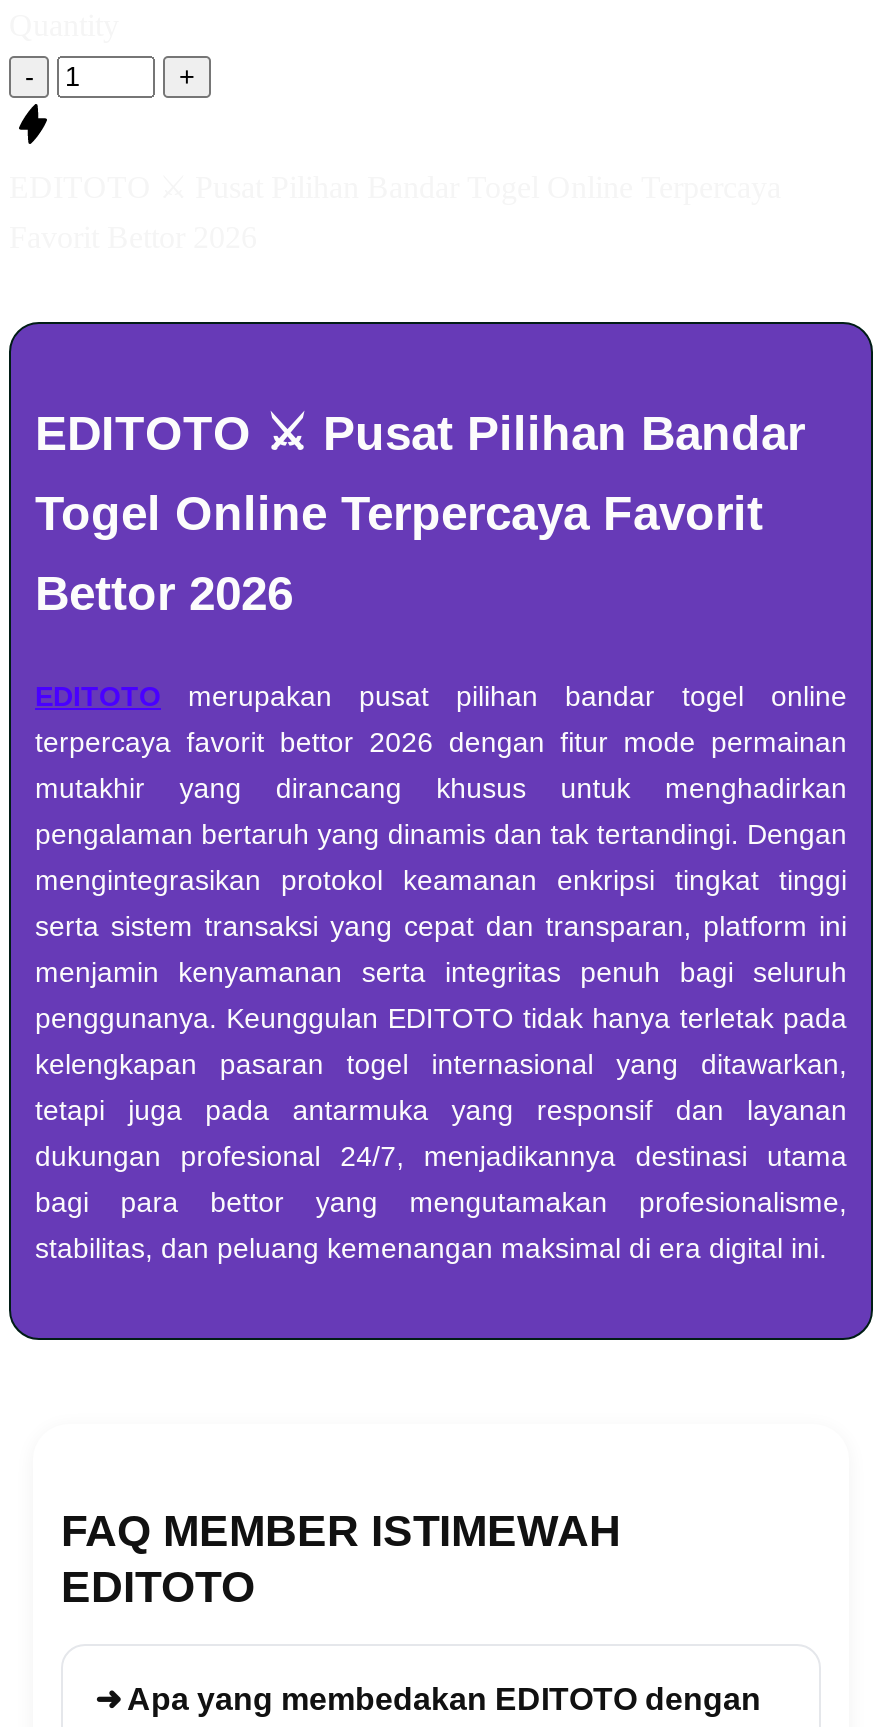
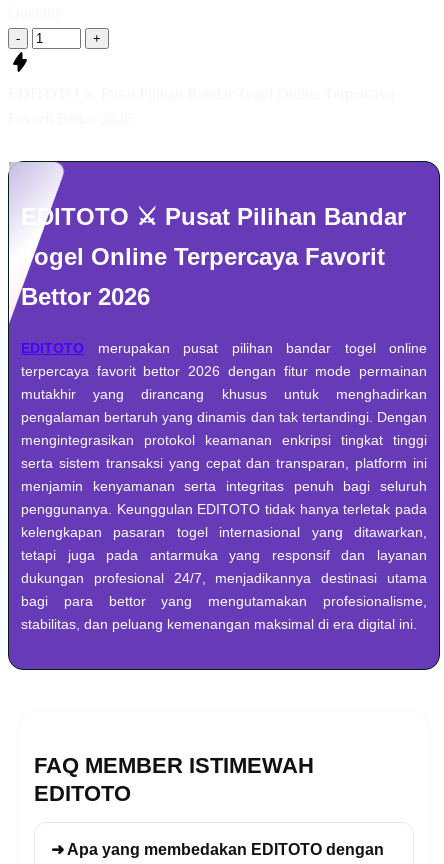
- [image]
+ [image]
